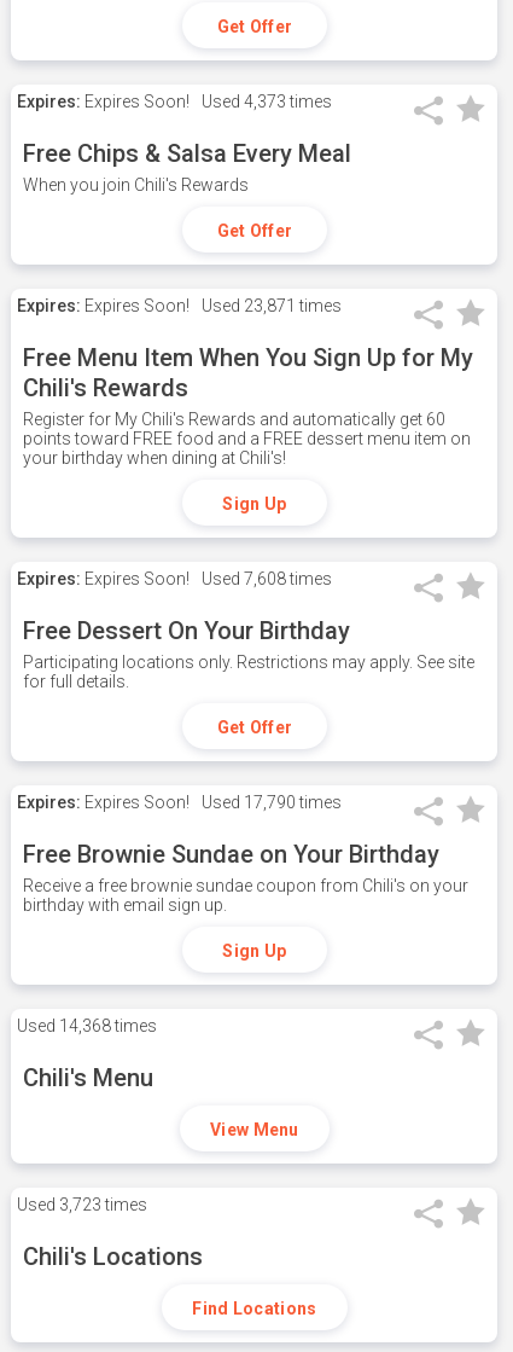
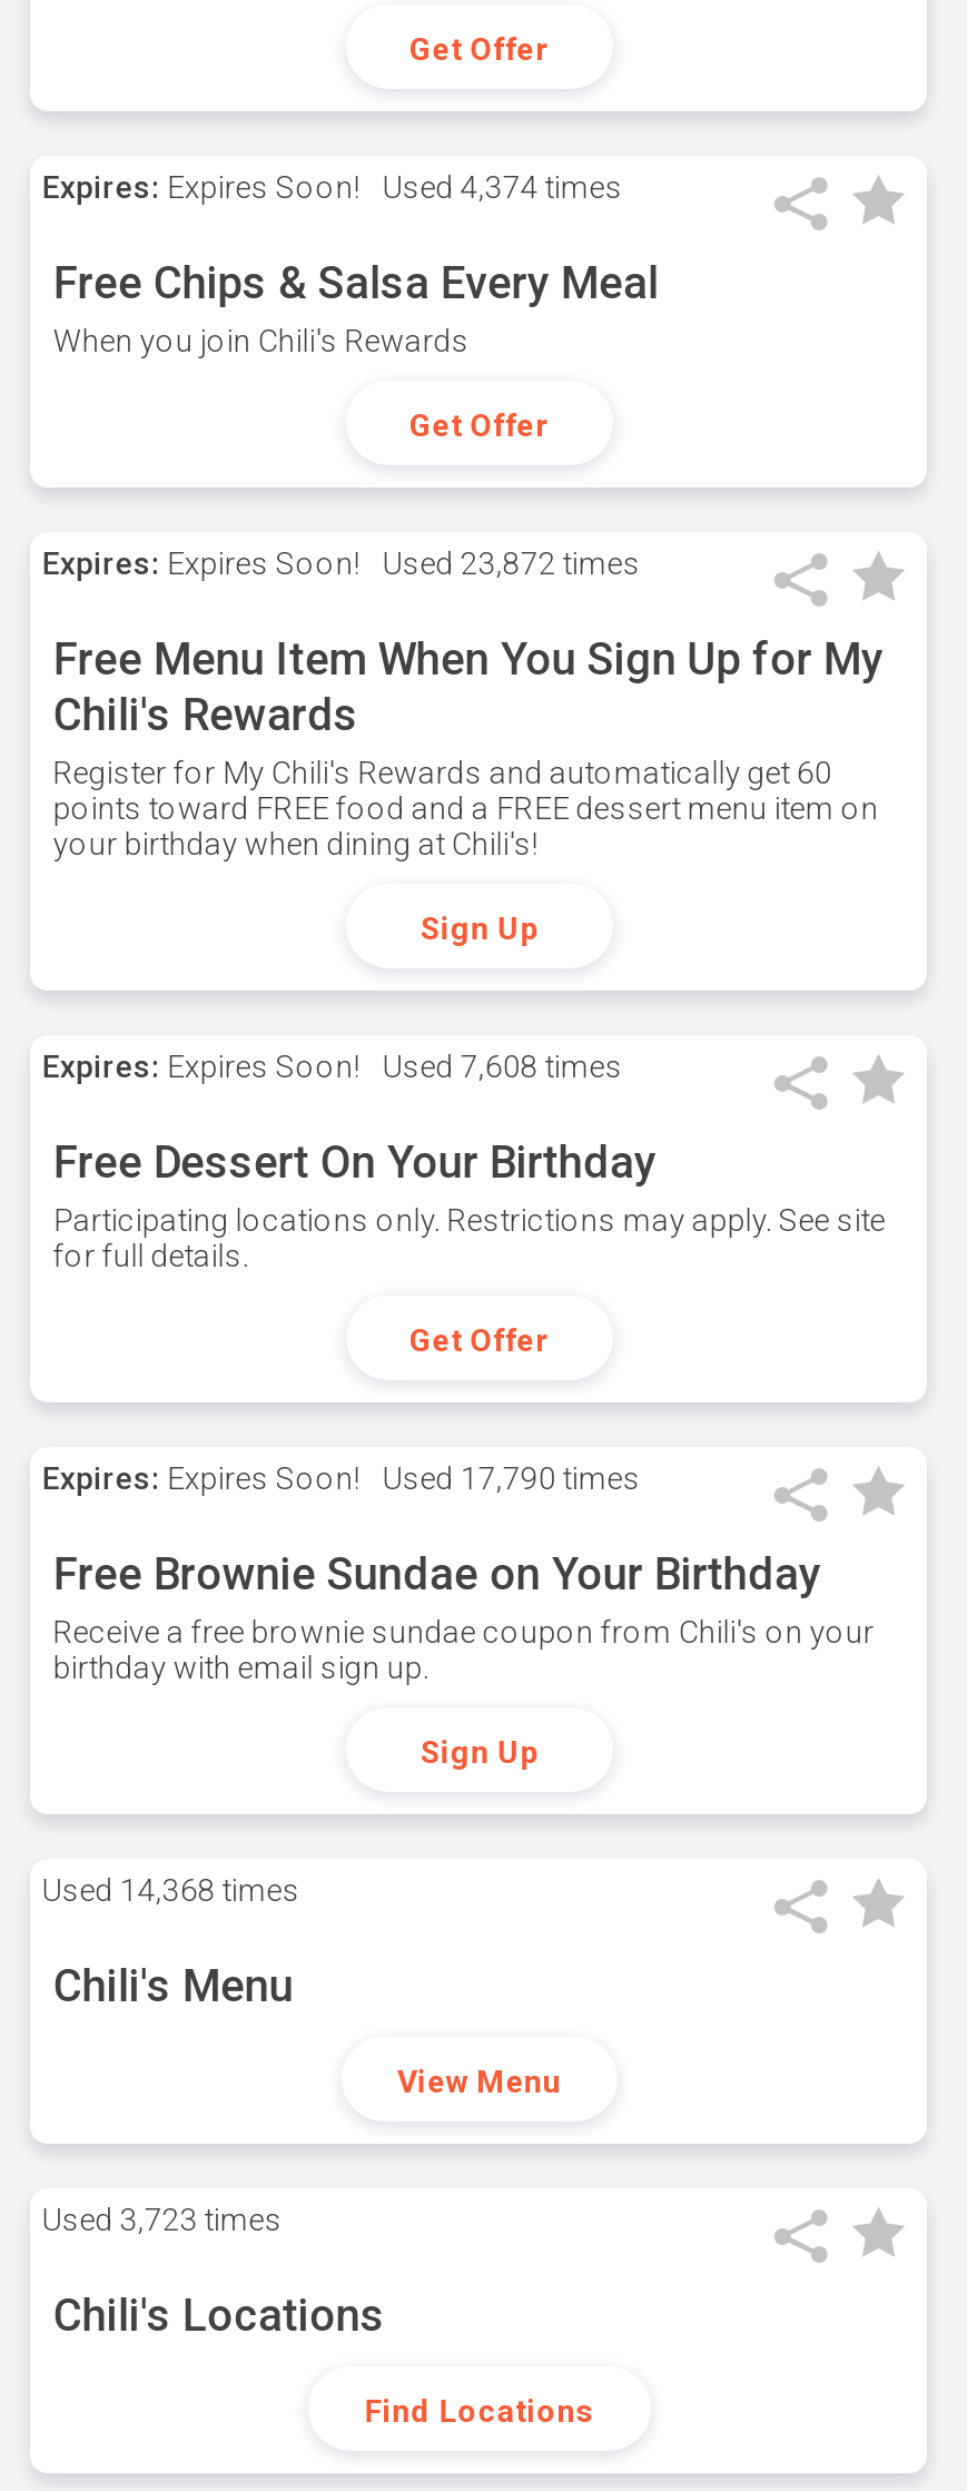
- Expires: Expires Soon! Used 4,373 times
+ Expires: Expires Soon! Used 4,374 times

- Expires: Expires Soon! Used 23,871 times
+ Expires: Expires Soon! Used 23,872 times
